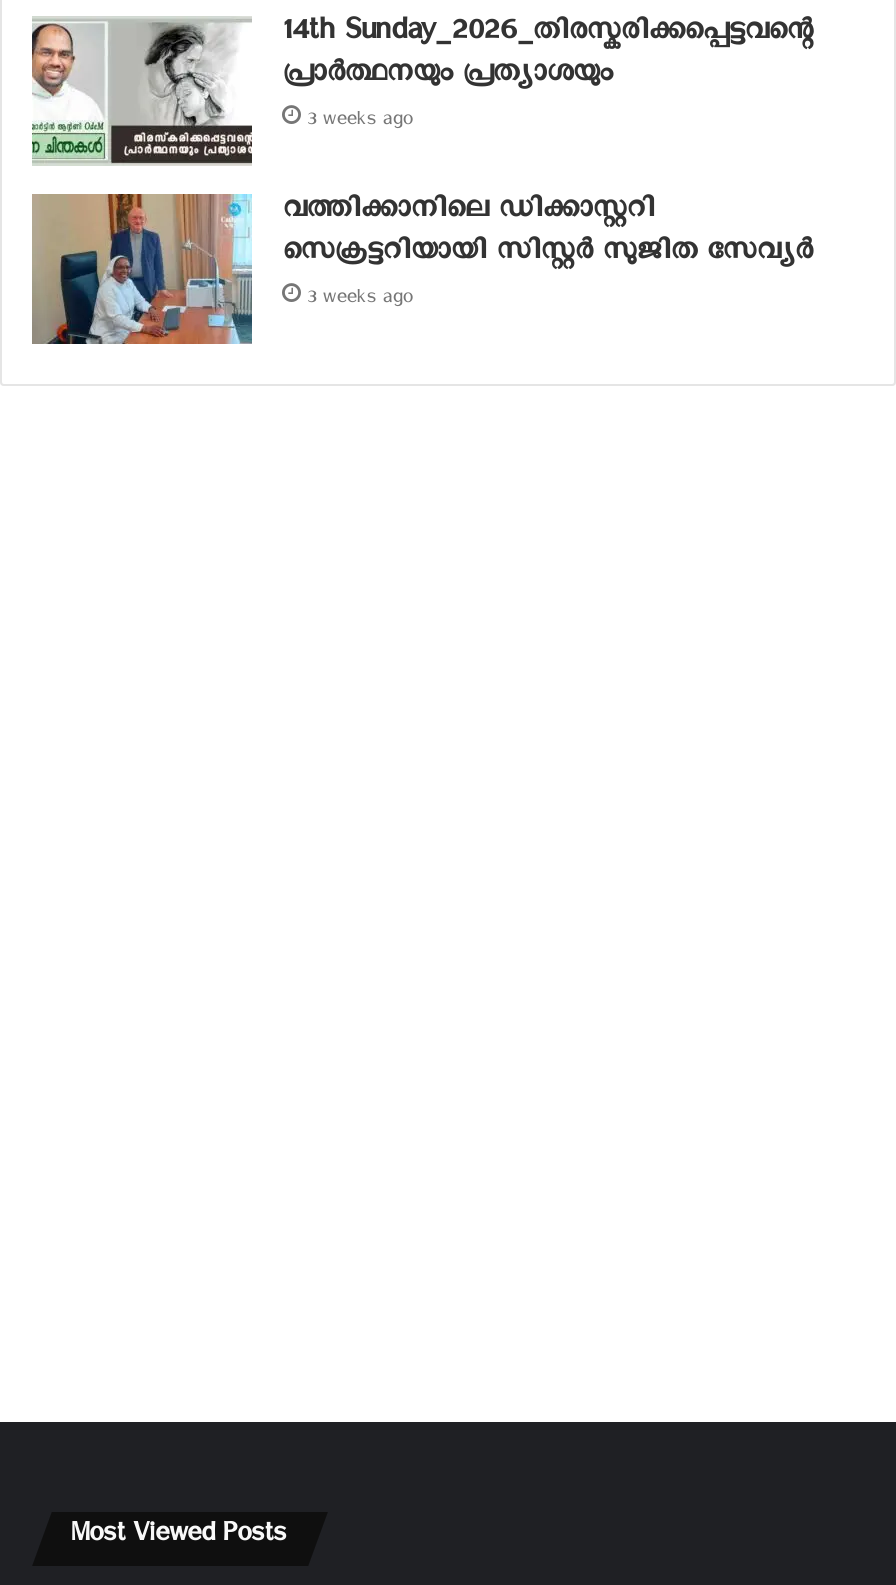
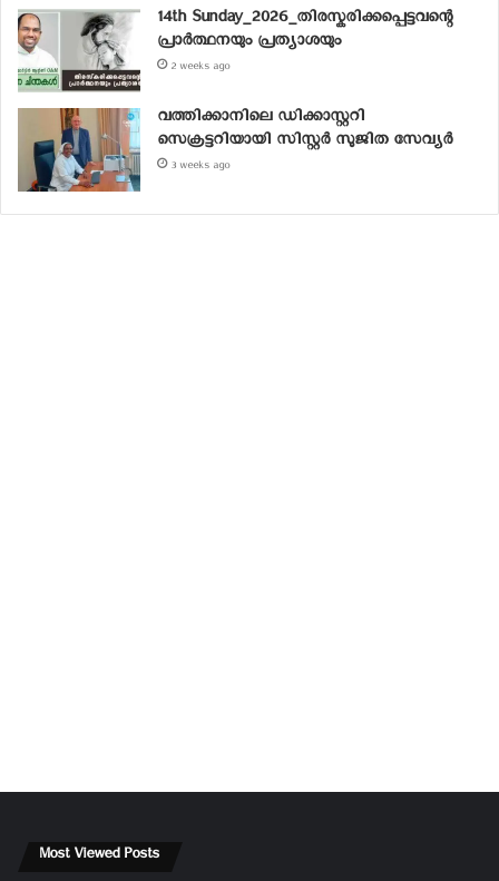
- 3 weeks ago
+ 2 weeks ago
